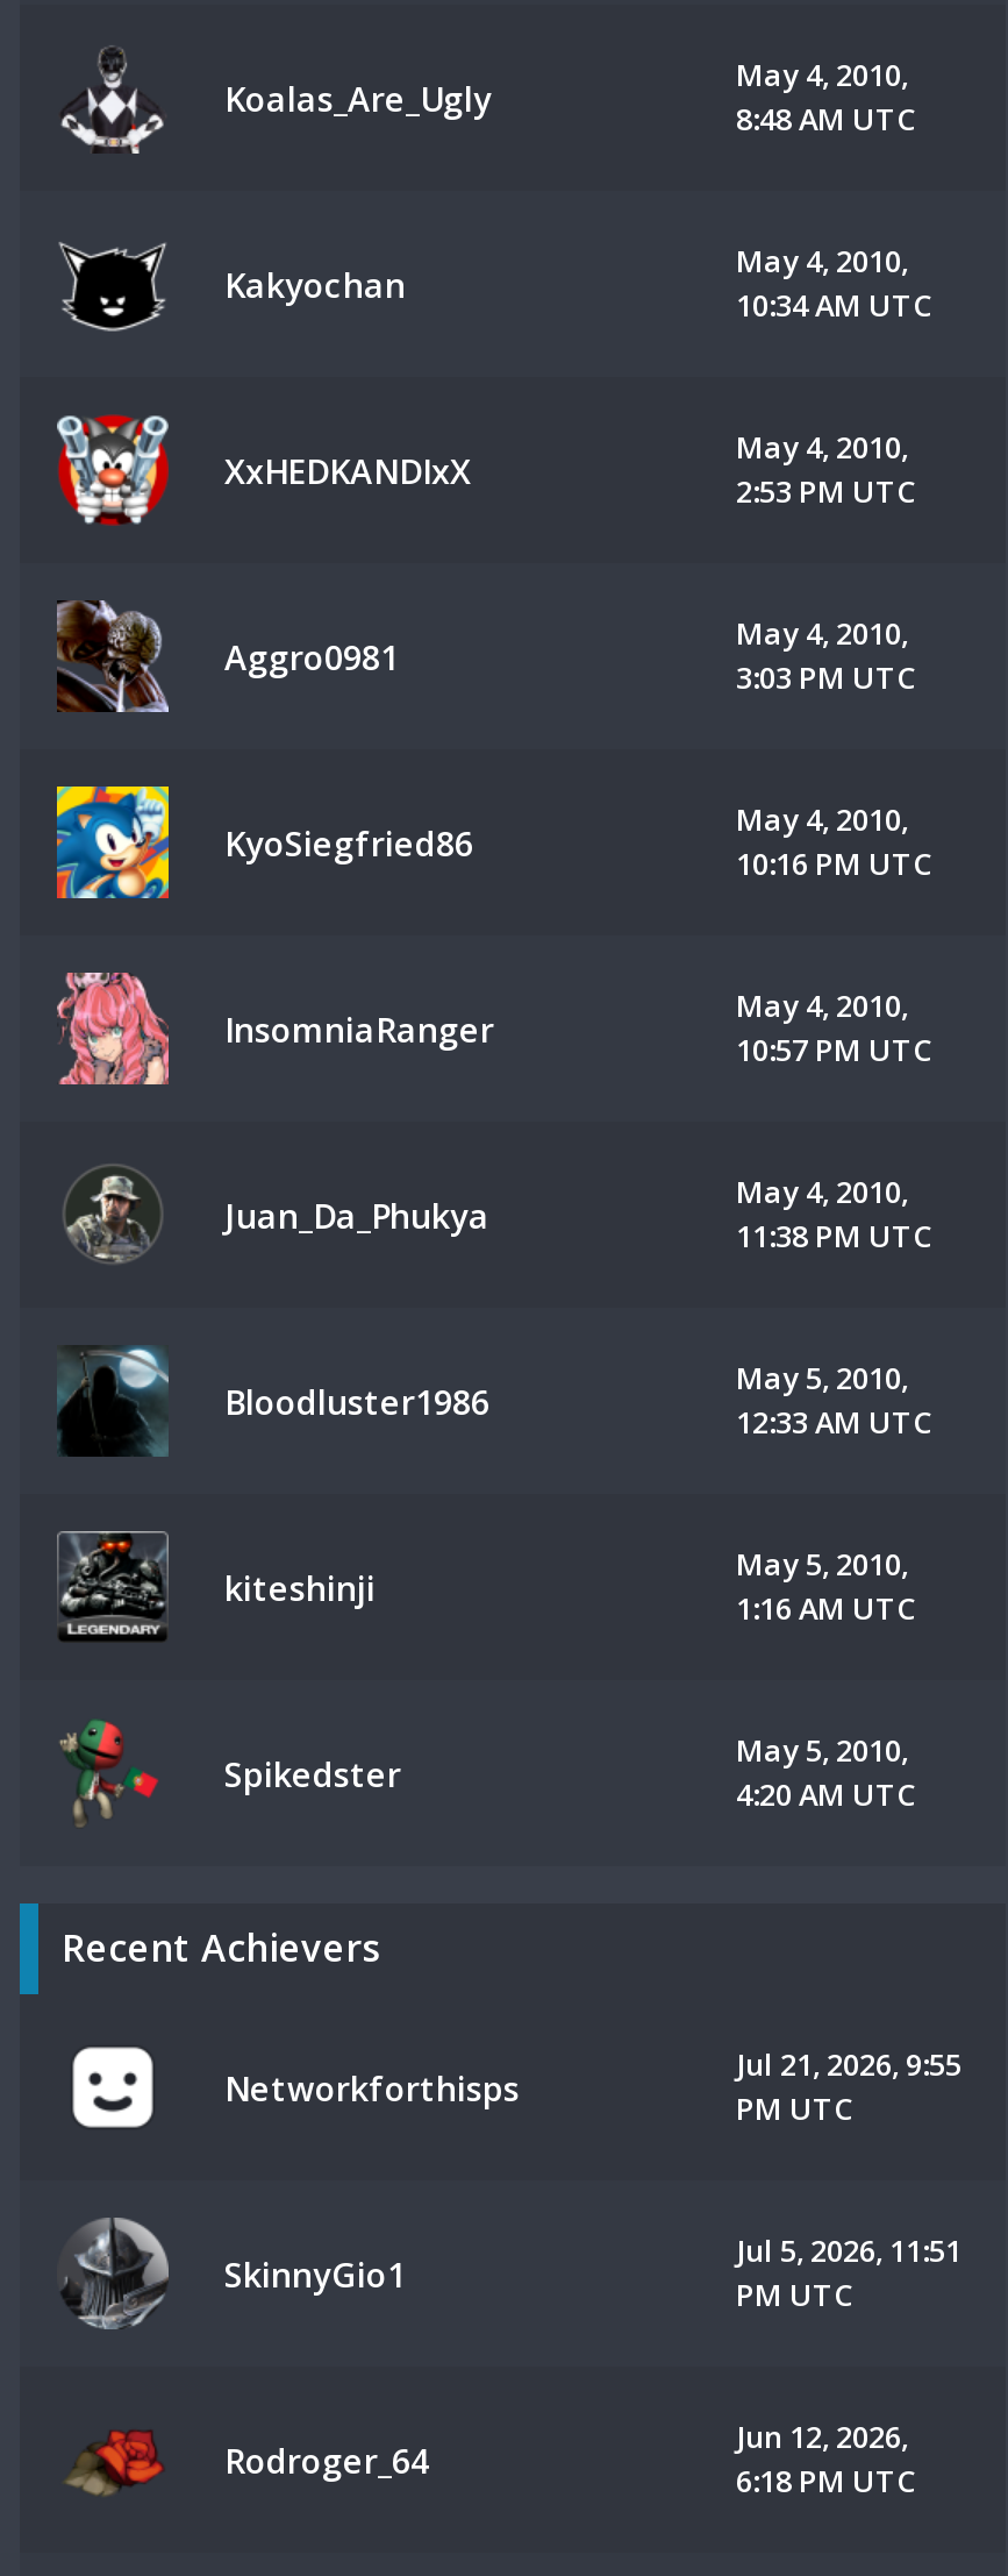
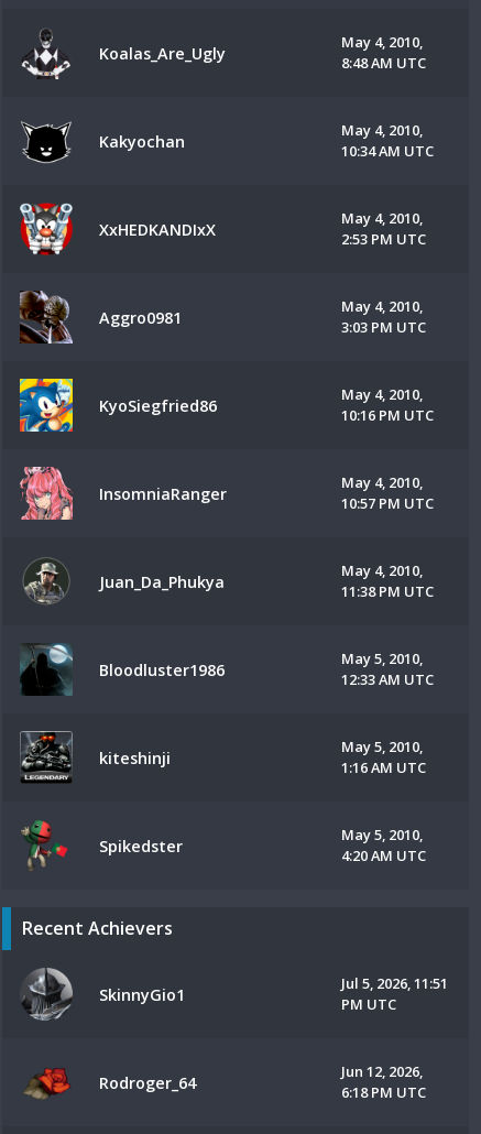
- [image]
- Networkforthisps

- Jul 21, 2026, 9:55
- PM UTC
